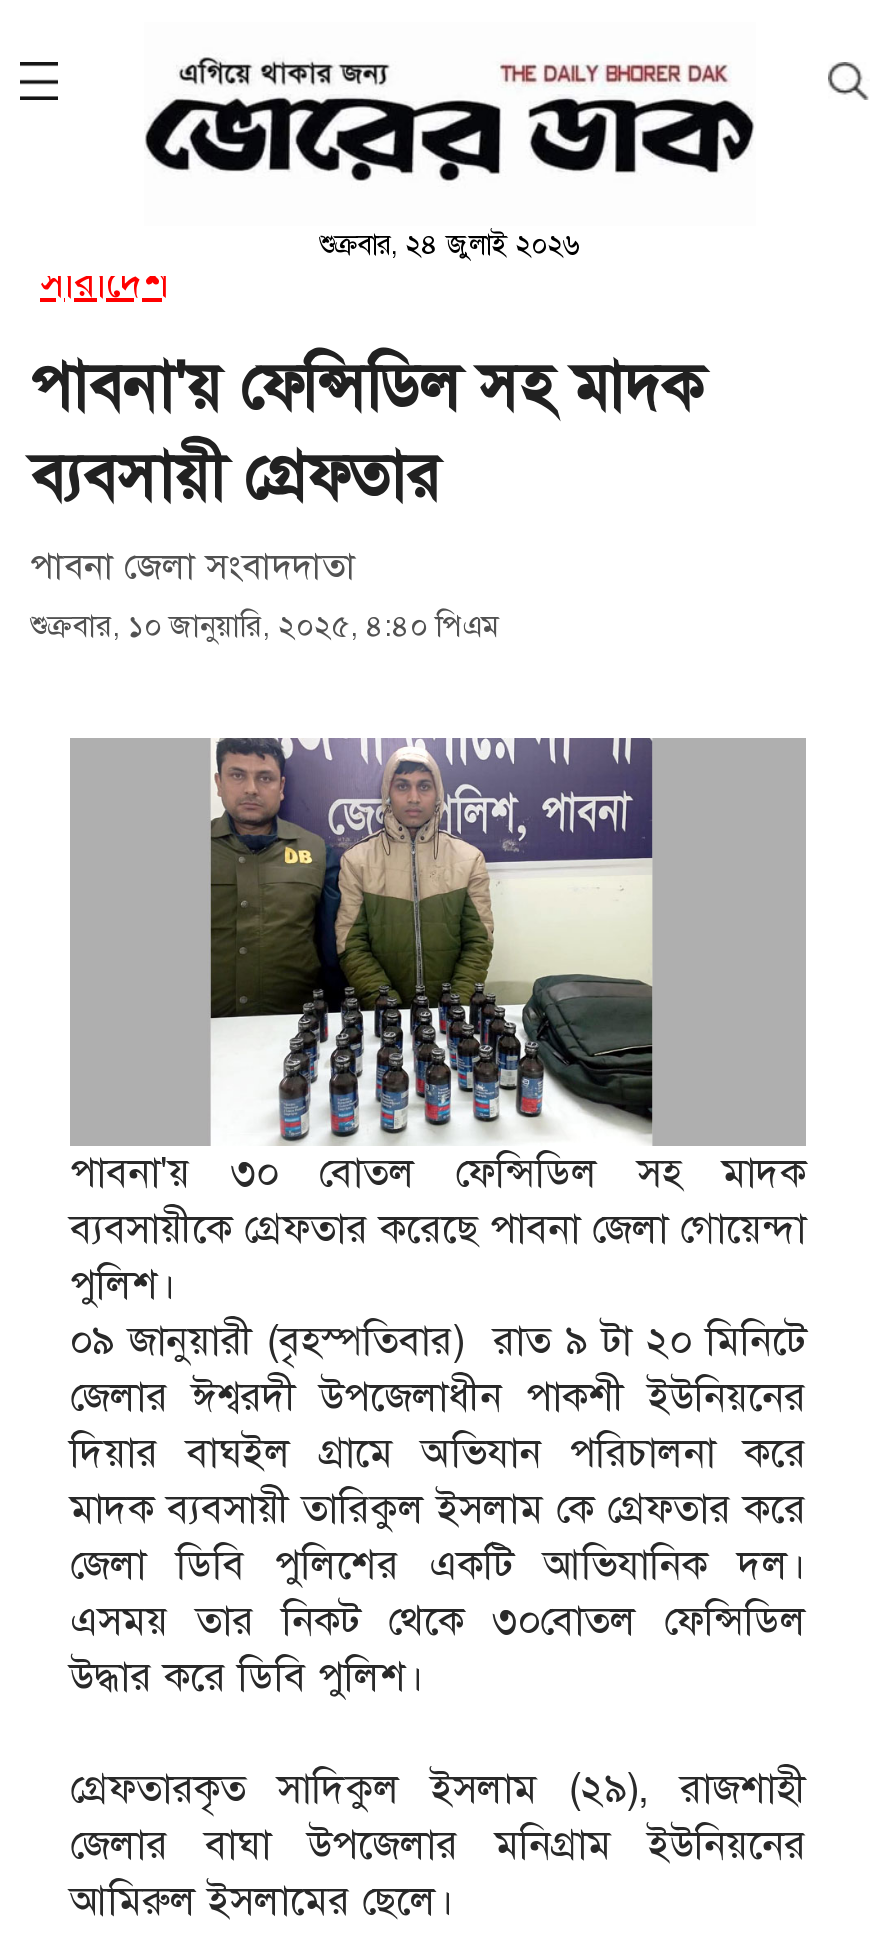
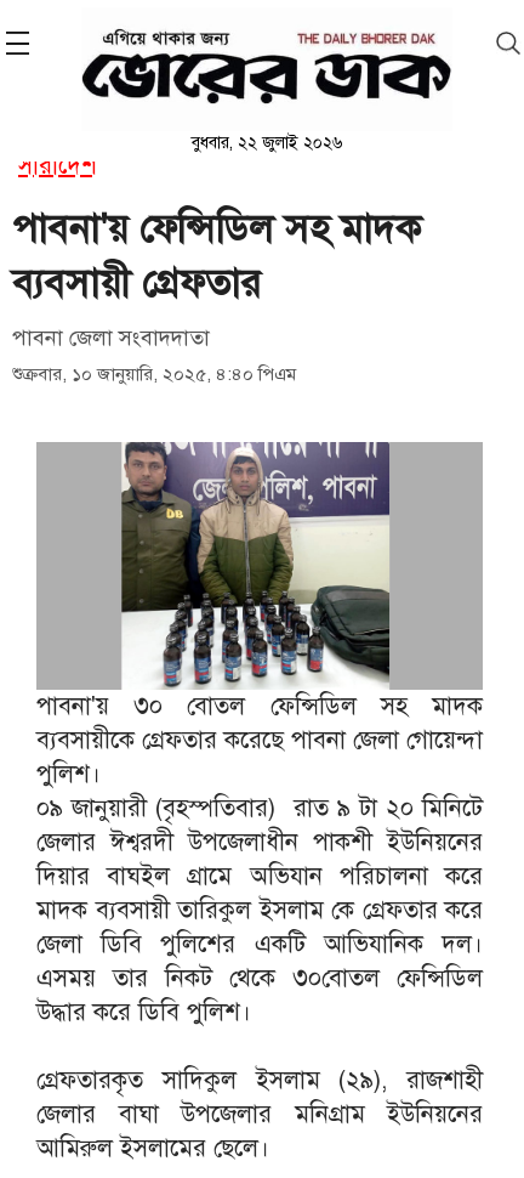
- শুক্রবার, ২৪ জুলাই ২০২৬
+ বুধবার, ২২ জুলাই ২০২৬
